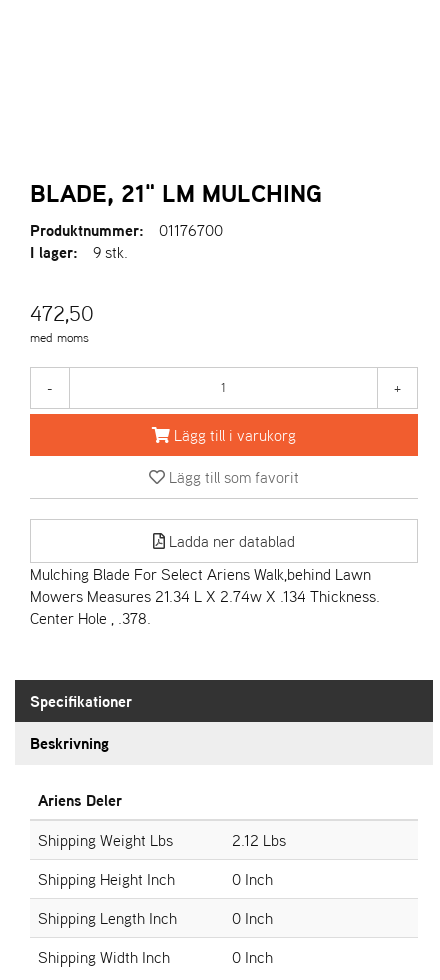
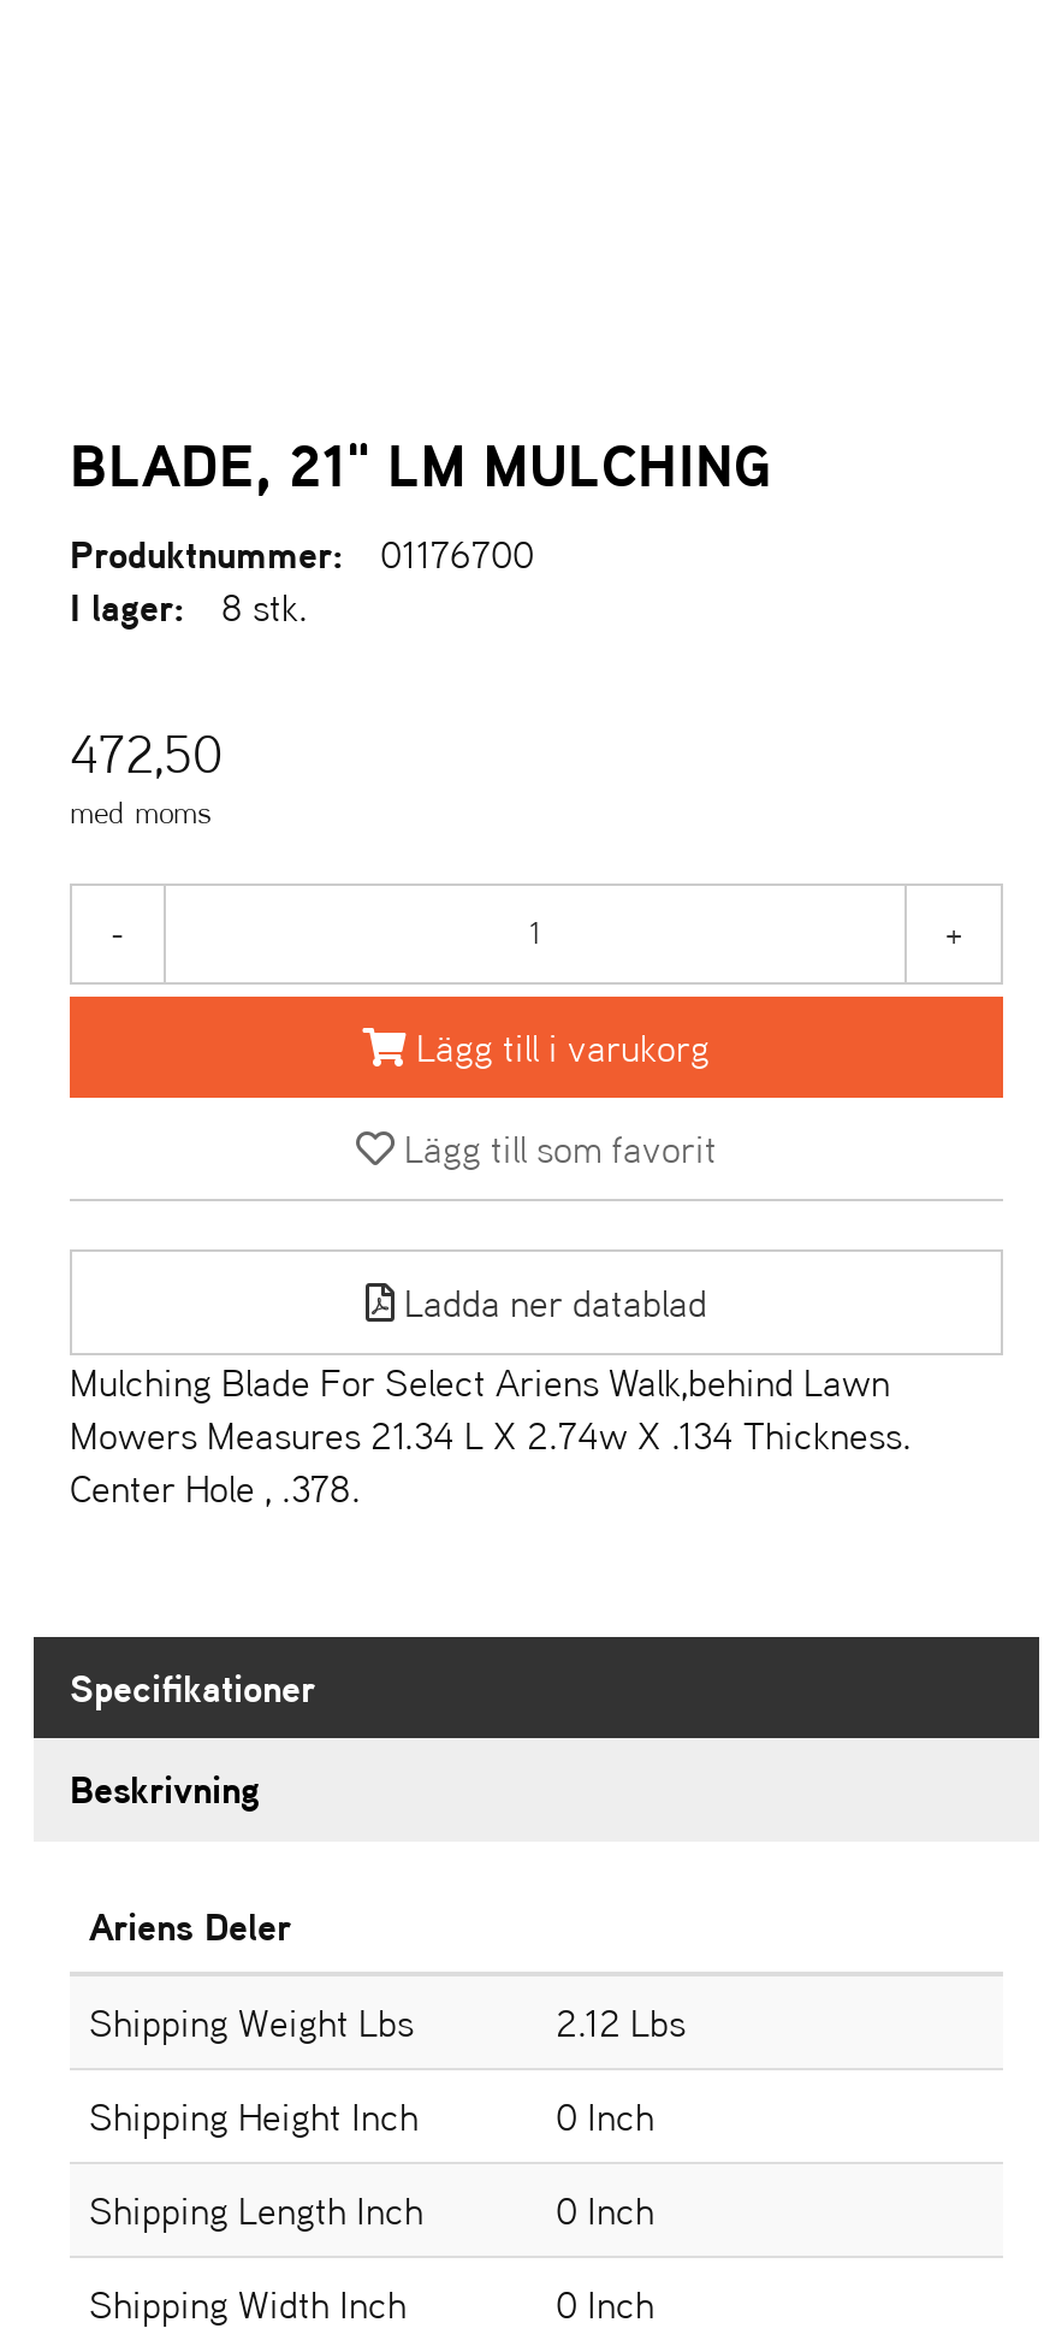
- 9 stk.
+ 8 stk.
